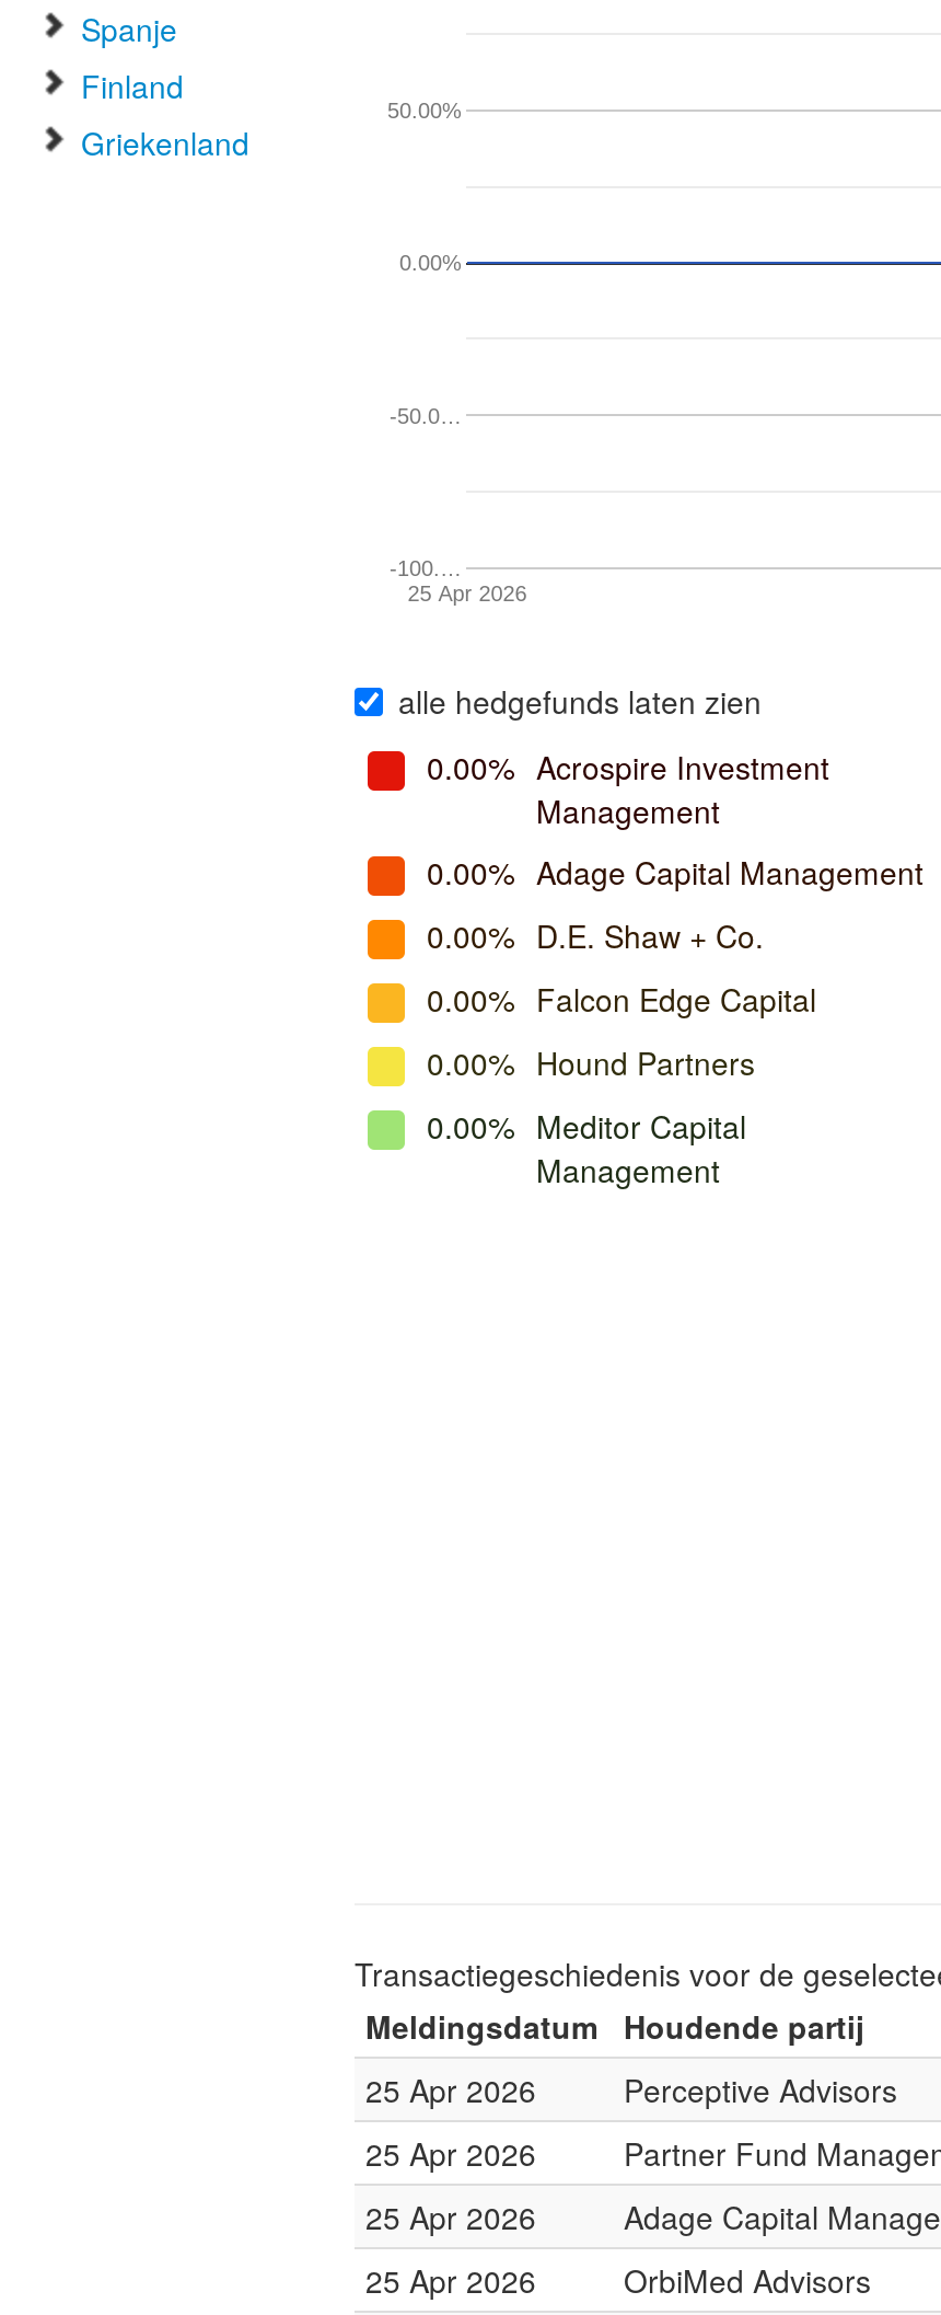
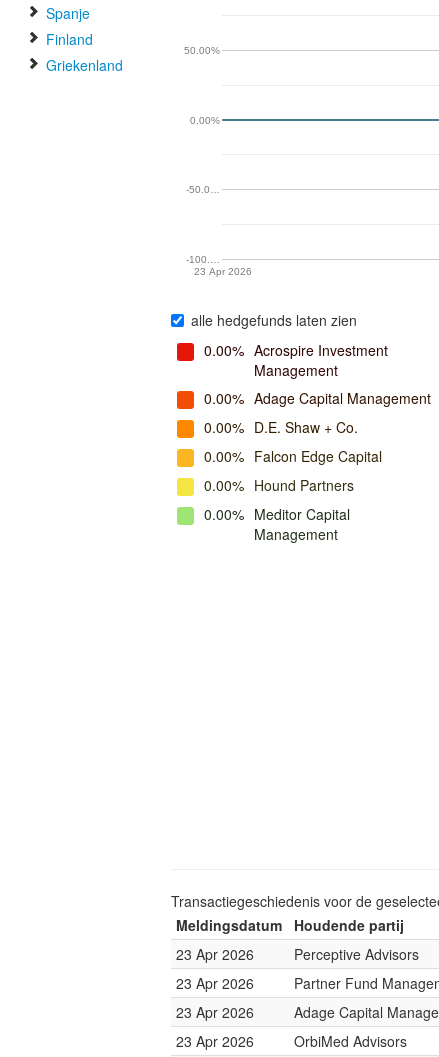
- 25 Apr 2026
+ 23 Apr 2026

- 25 Apr 2026 Perceptive Advisors
+ 23 Apr 2026 Perceptive Advisors

- 25 Apr 2026
+ 23 Apr 2026

- 25 Apr 2026
+ 23 Apr 2026

- 25 Apr 2026 OrbiMed Advisors
+ 23 Apr 2026 OrbiMed Advisors
